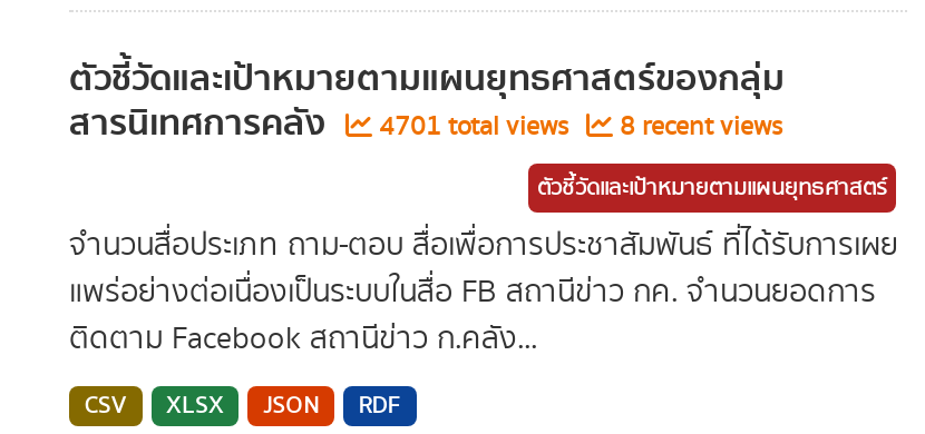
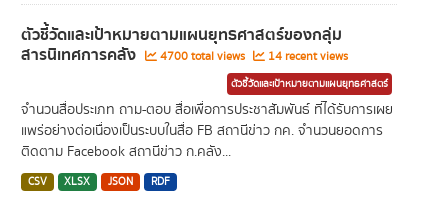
- 4701 total views
+ 4700 total views

- 8 recent views
+ 14 recent views
